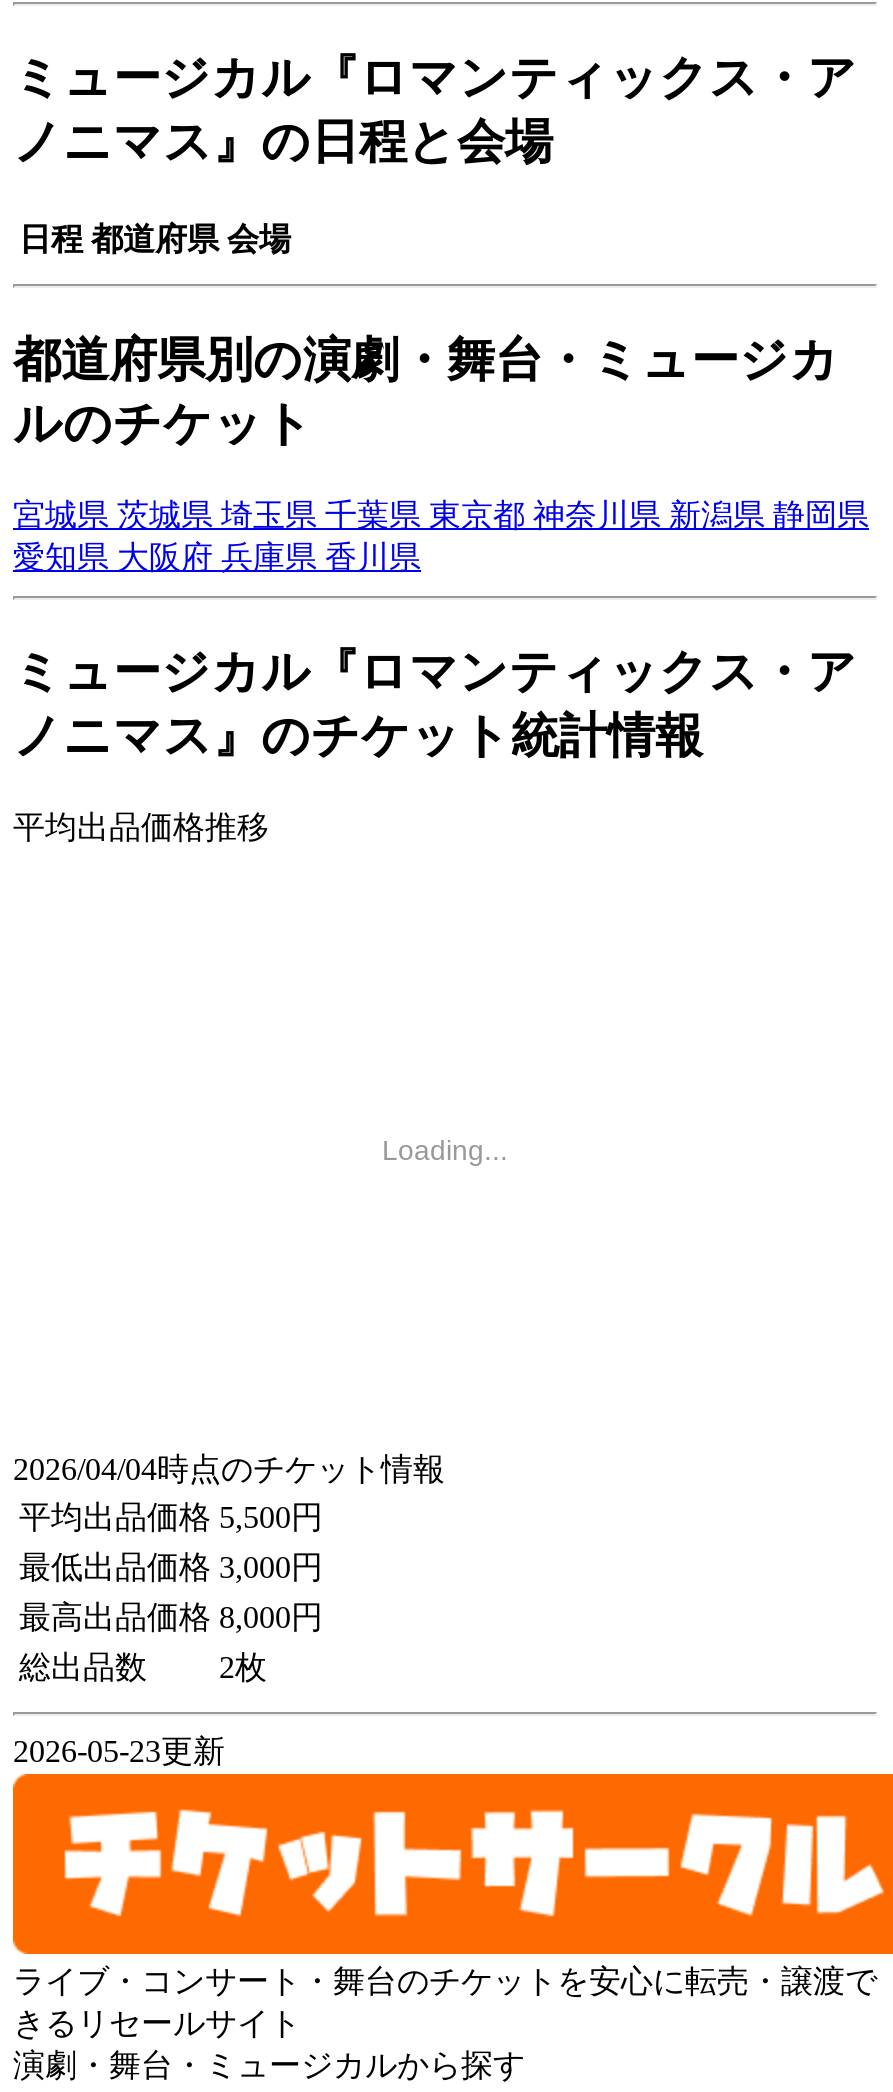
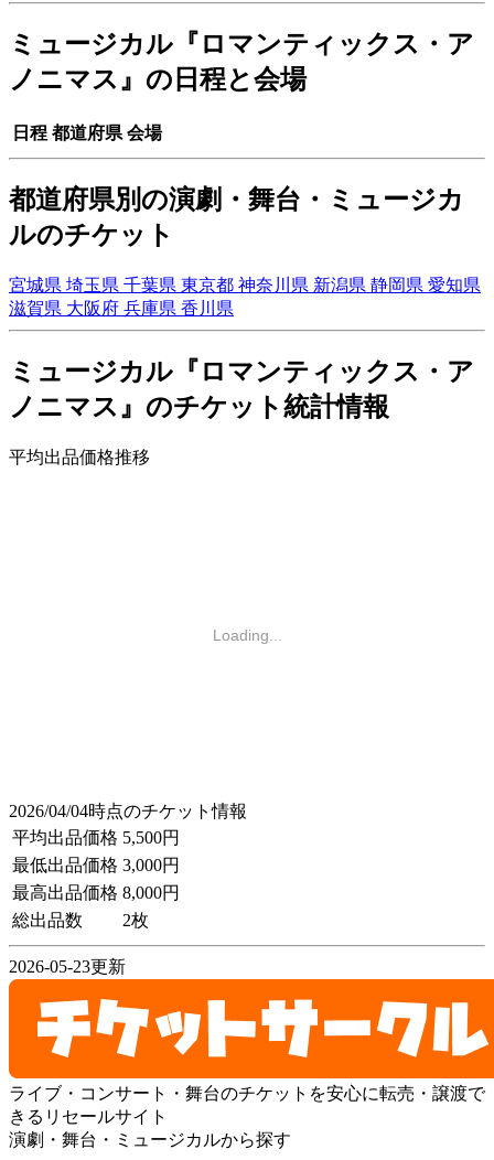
- 宮城県茨城県埼玉県千葉県東京都神奈川県新潟県静岡県
+ 宮城県埼玉県千葉県東京都神奈川県新潟県静岡県愛知県

- 愛知県大阪府兵庫県香川県
+ 滋賀県大阪府兵庫県香川県
